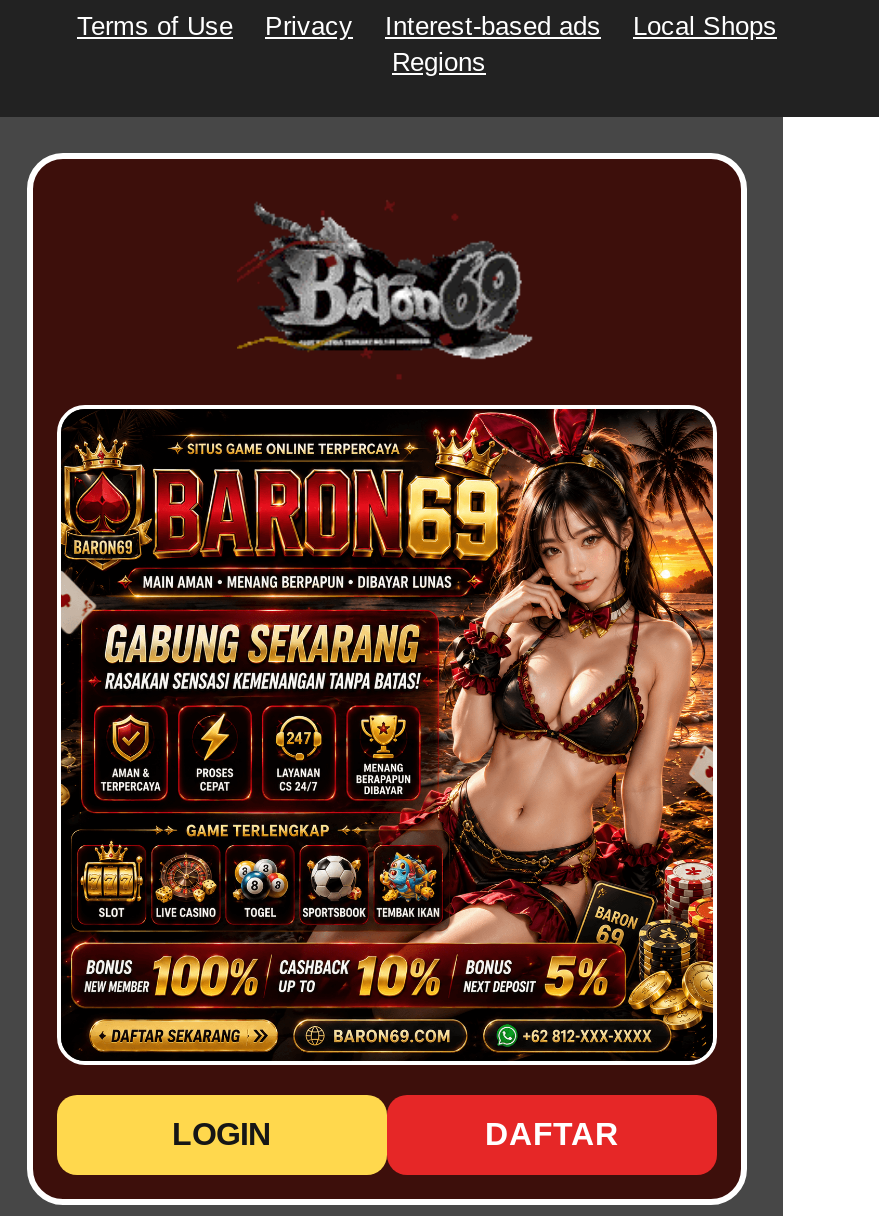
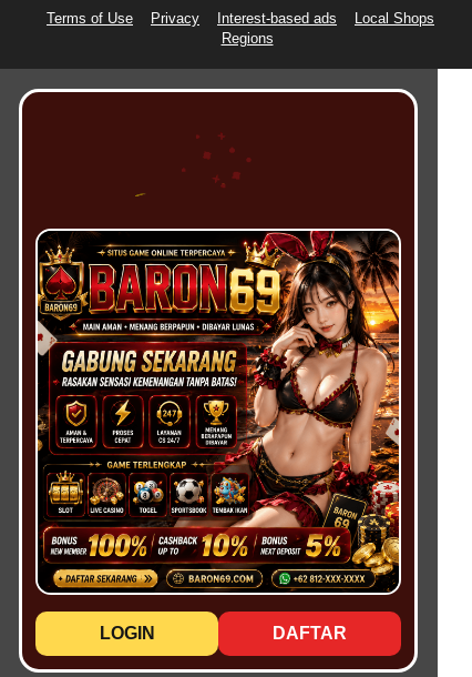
- [image]
